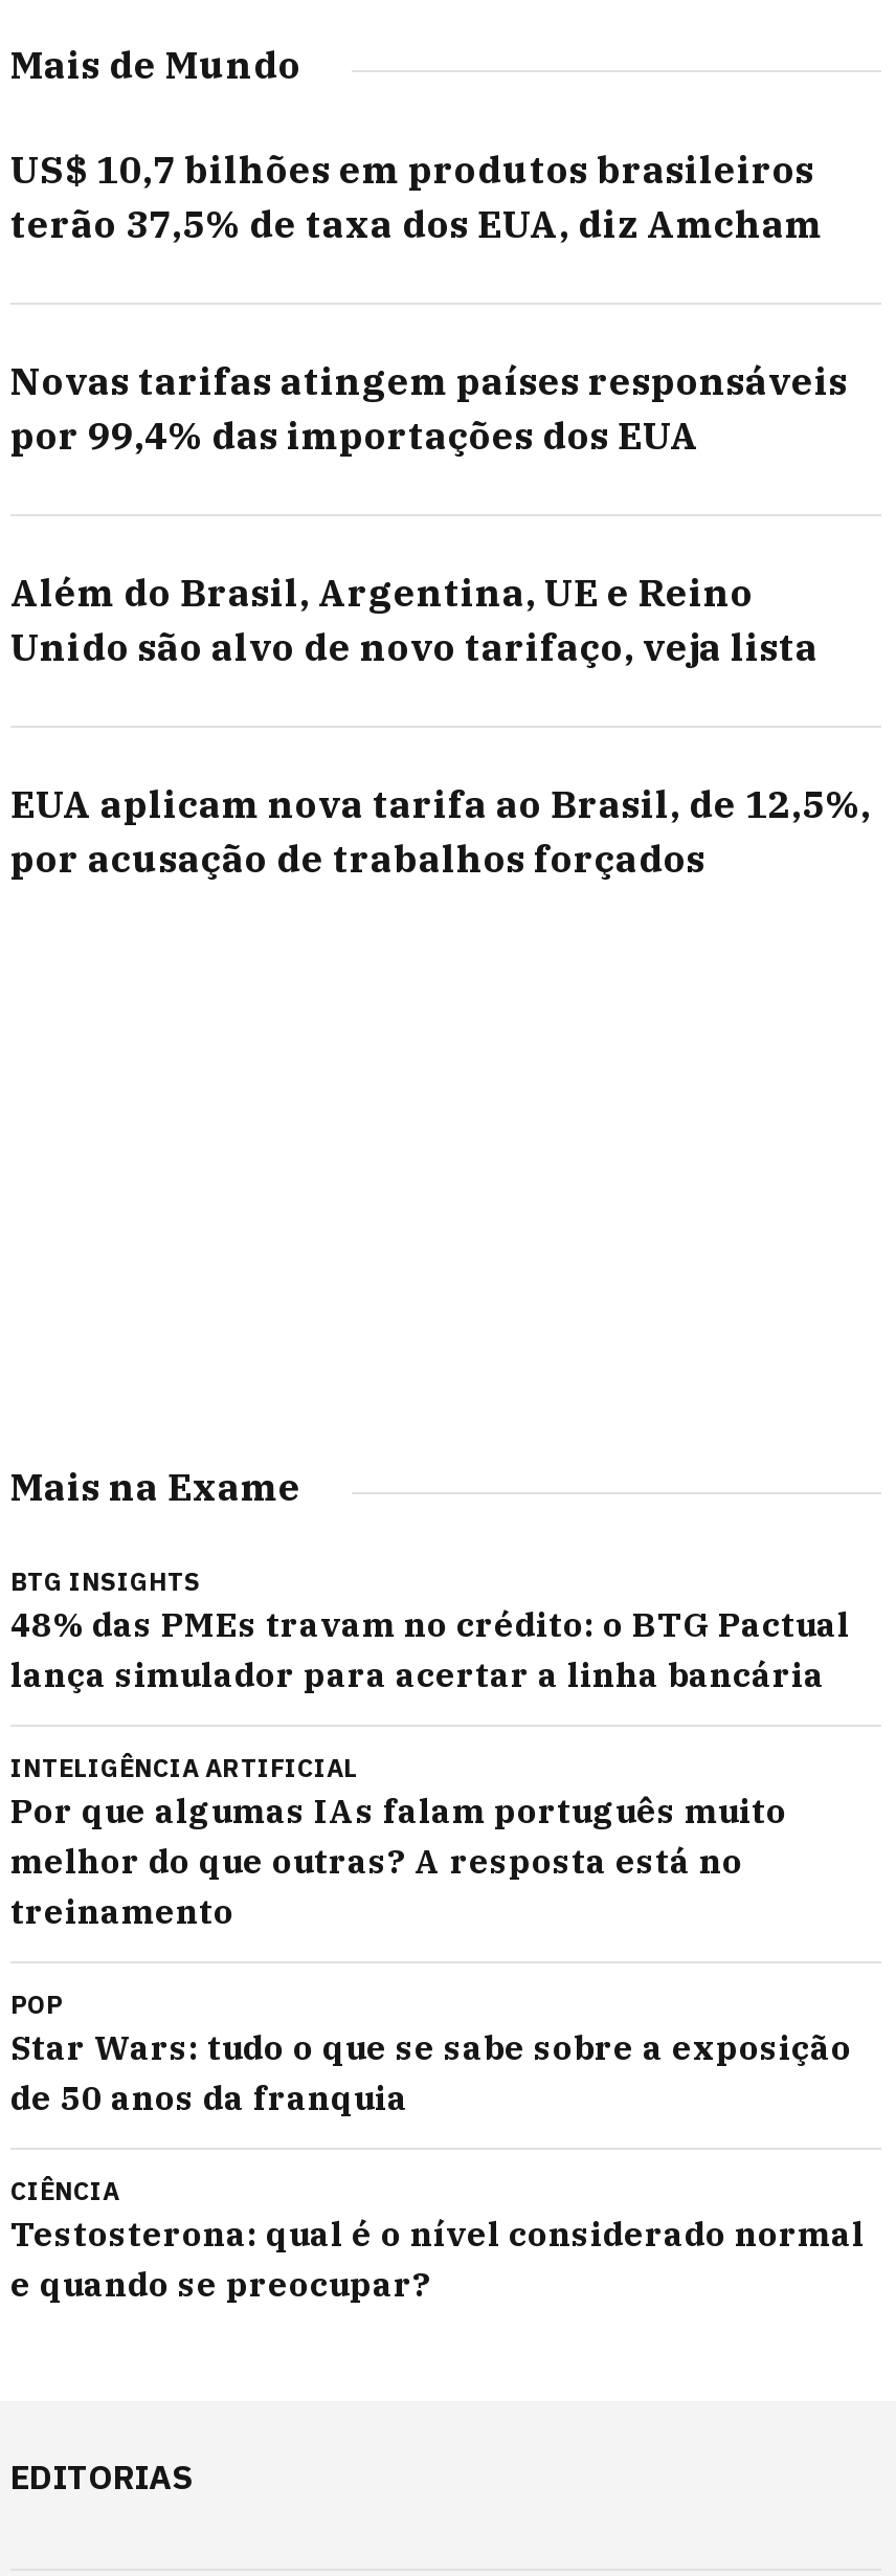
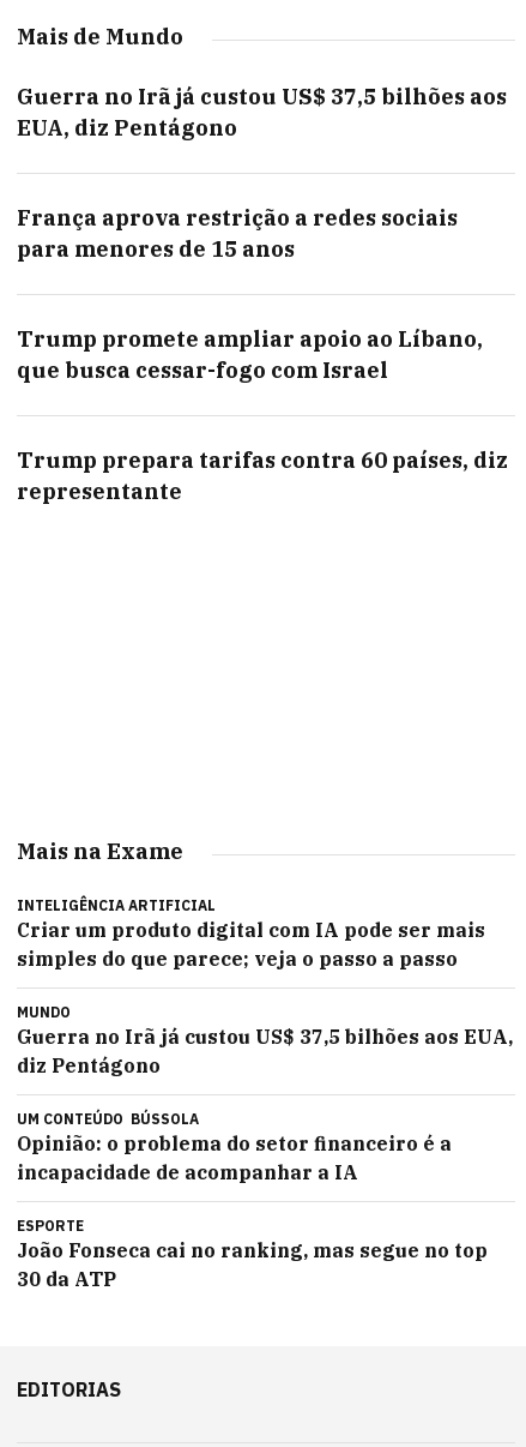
- US$ 10,7 bilhões em produtos brasileiros
- terão 37,5% de taxa dos EUA, diz Amcham
+ Guerra no Irã já custou US$ 37,5 bilhões aos
+ EUA, diz Pentágono

- Novas tarifas atingem países responsáveis
- por 99,4% das importações dos EUA
+ França aprova restrição a redes sociais
+ para menores de 15 anos

- Além do Brasil, Argentina, UE e Reino
- Unido são alvo de novo tarifaço, veja lista
+ Trump promete ampliar apoio ao Líbano,
+ que busca cessar-fogo com Israel

- EUA aplicam nova tarifa ao Brasil, de 12,5%,
- por acusação de trabalhos forçados
+ Trump prepara tarifas contra 60 países, diz
+ representante

- BTG INSIGHTS
- 48% das PMEs travam no crédito: o BTG Pactual
- lança simulador para acertar a linha bancária

moved up: INTELIGÊNCIA ARTIFICIAL

- Por que algumas IAs falam português muito
- melhor do que outras? A resposta está no
- treinamento
- POP
- Star Wars: tudo o que se sabe sobre a exposição
- de 50 anos da franquia
- CIÊNCIA
- Testosterona: qual é o nível considerado normal
- e quando se preocupar?
+ Criar um produto digital com IA pode ser mais
+ simples do que parece; veja o passo a passo
+ MUNDO
+ Guerra no Irã já custou US$ 37,5 bilhões aos EUA,
+ diz Pentágono
+ UM CONTEÚDO BÚSSOLA
+ Opinião: o problema do setor financeiro é a
+ incapacidade de acompanhar a IA
+ ESPORTE
+ João Fonseca cai no ranking, mas segue no top
+ 30 da ATP
